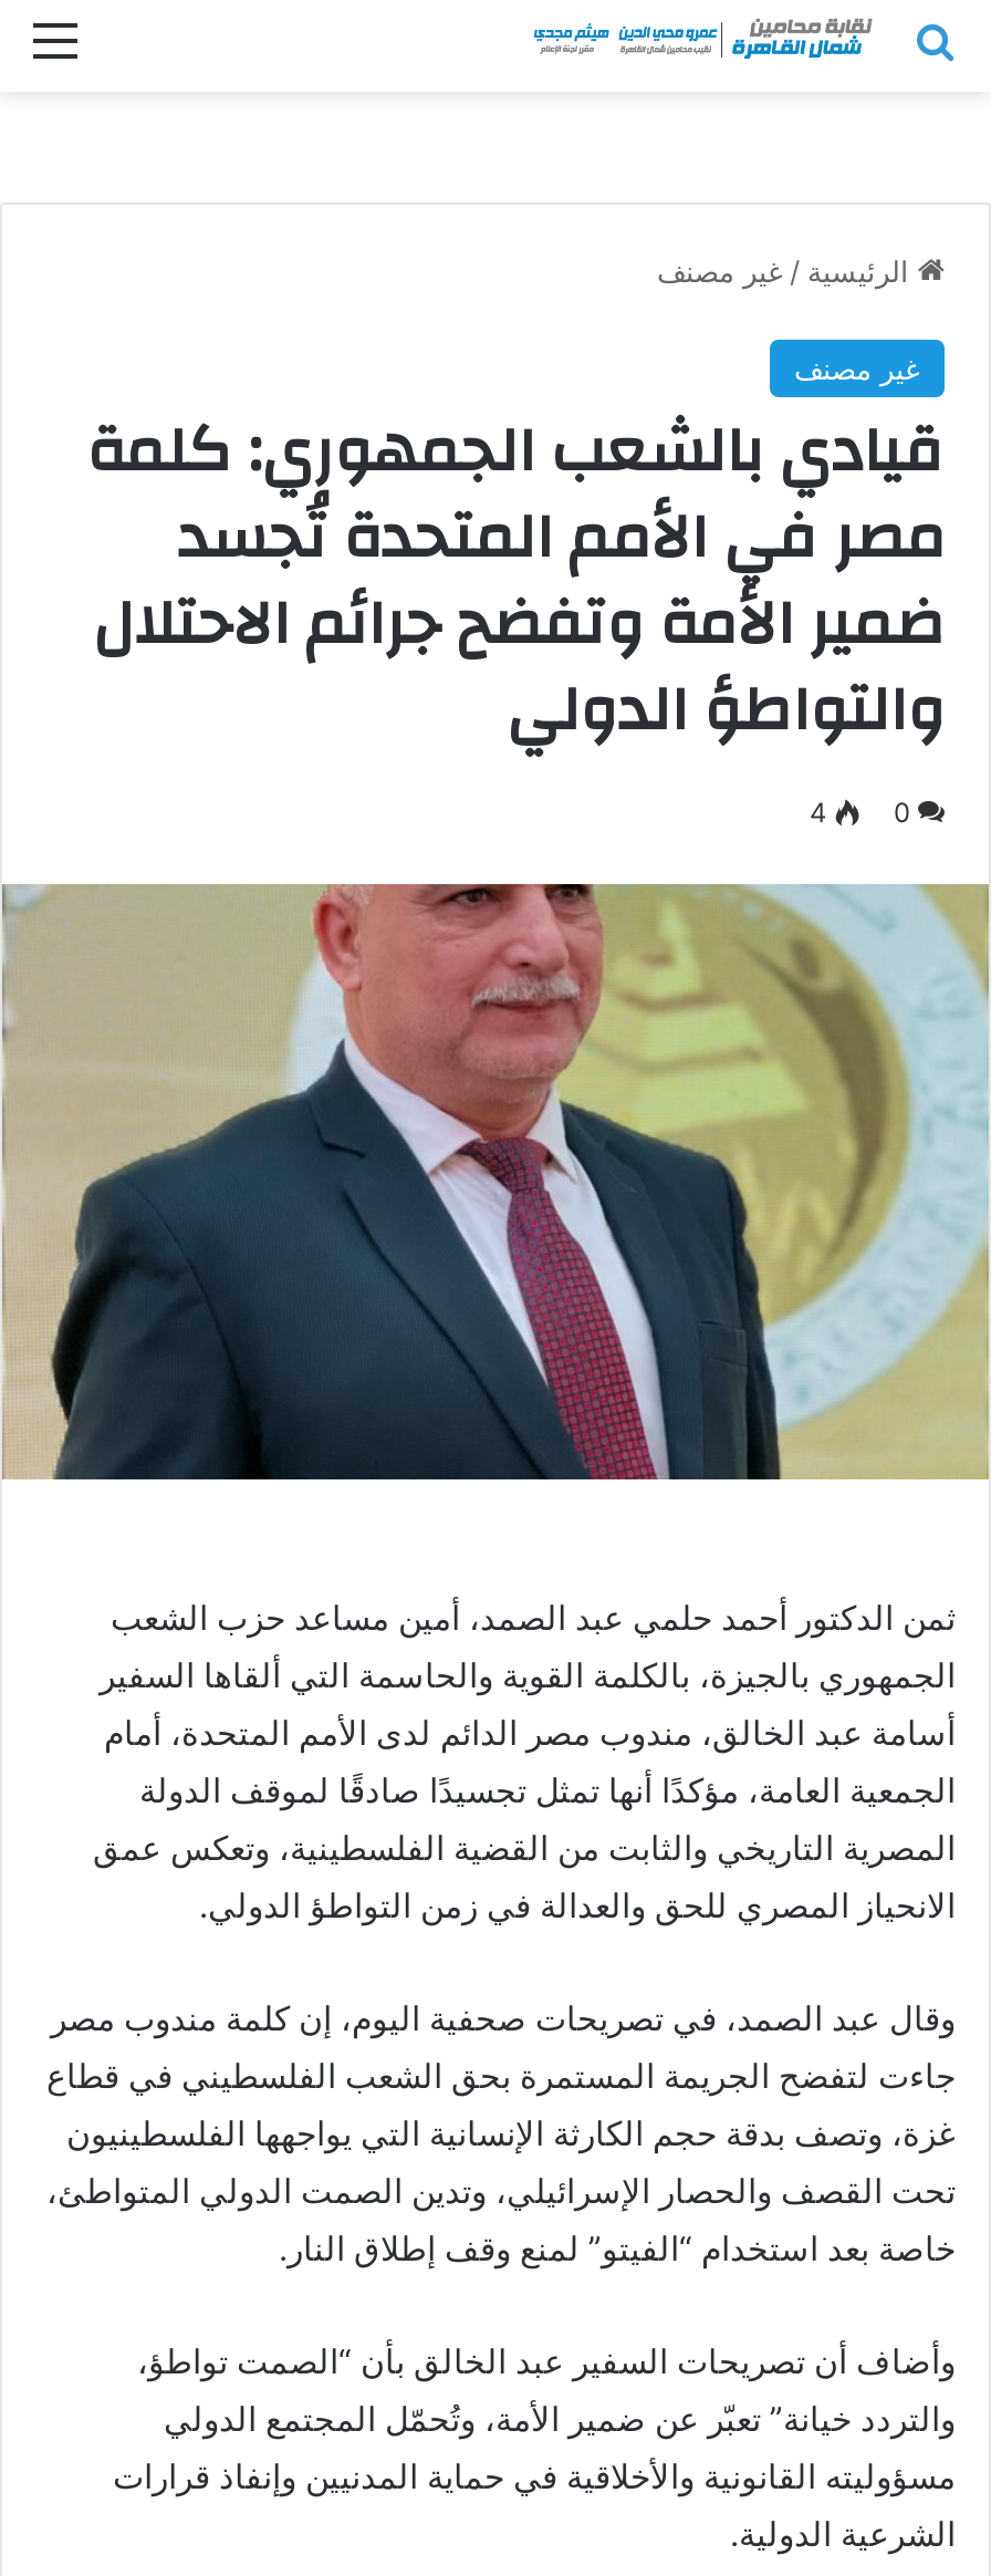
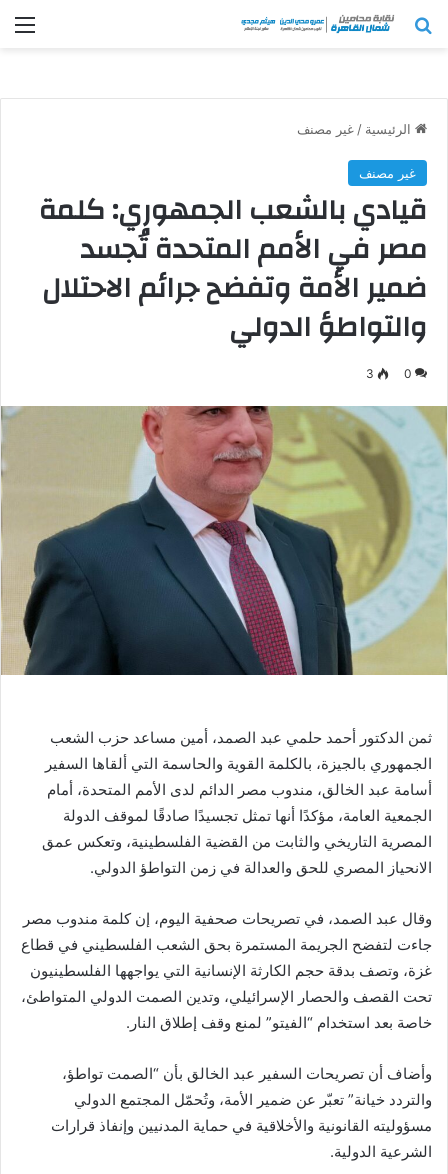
- 4 0
+ 3 0
